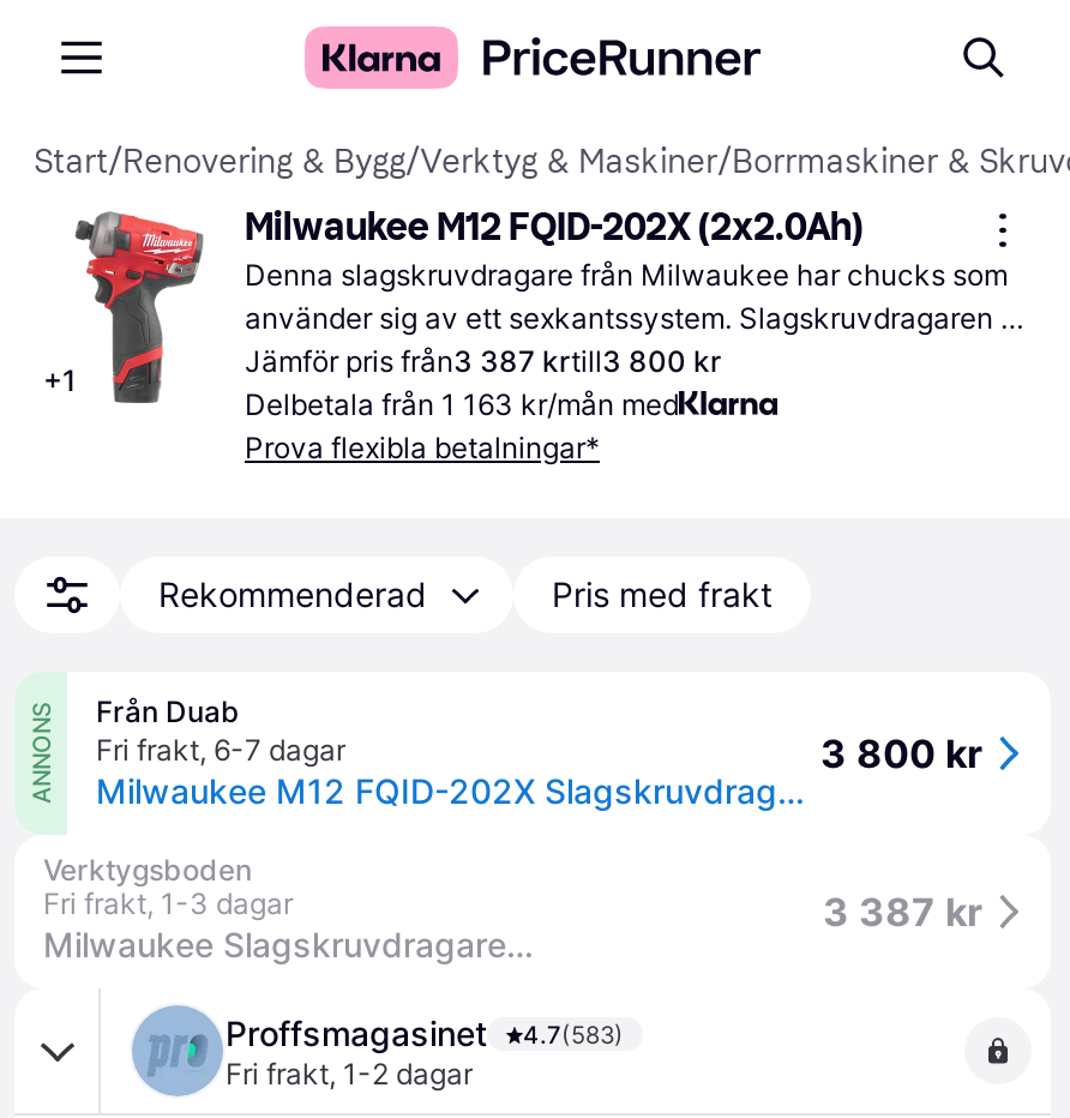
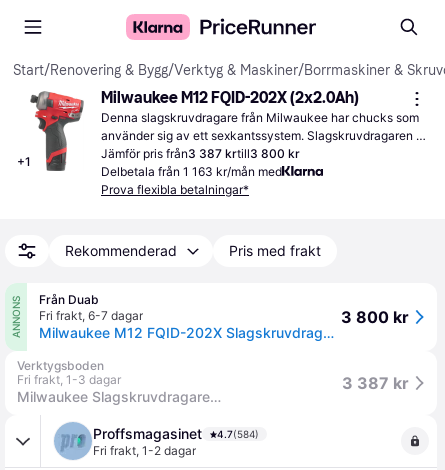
- Proffsmagasinet 4.7(583)
+ Proffsmagasinet 4.7(584)
